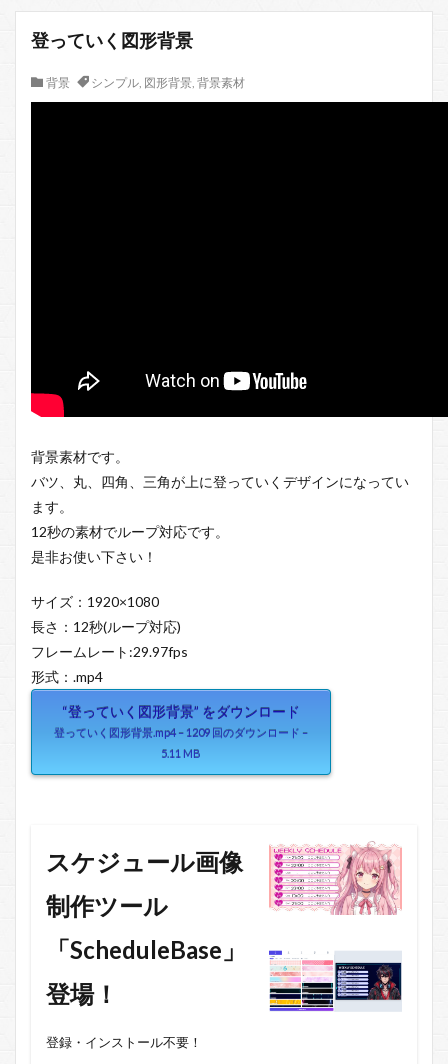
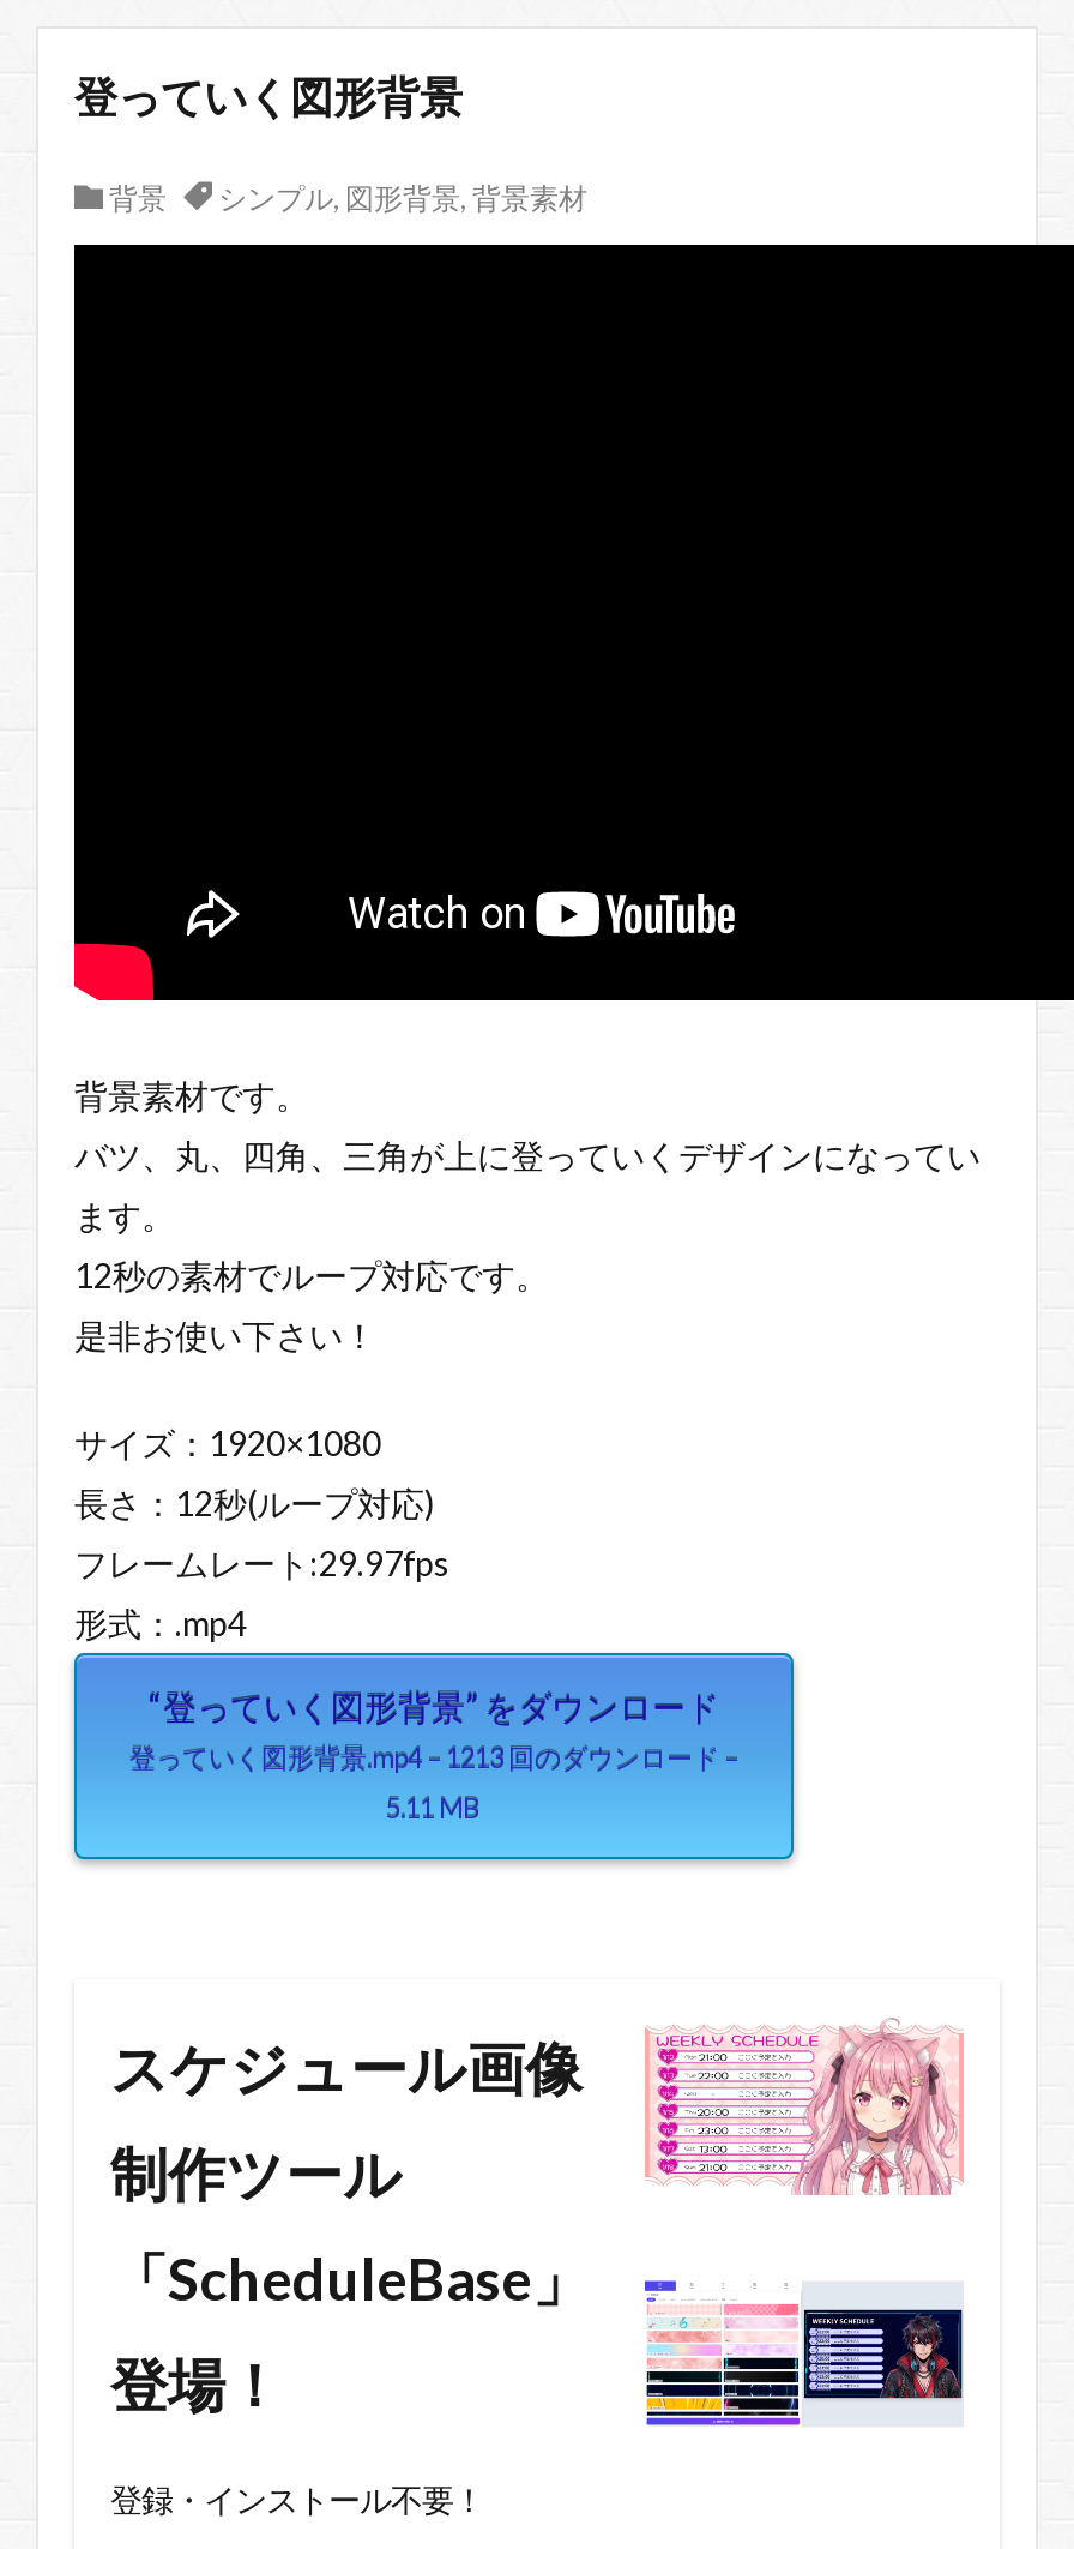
- 登っていく図形背景.mp4 – 1209 回のダウンロード –
+ 登っていく図形背景.mp4 – 1213 回のダウンロード –
